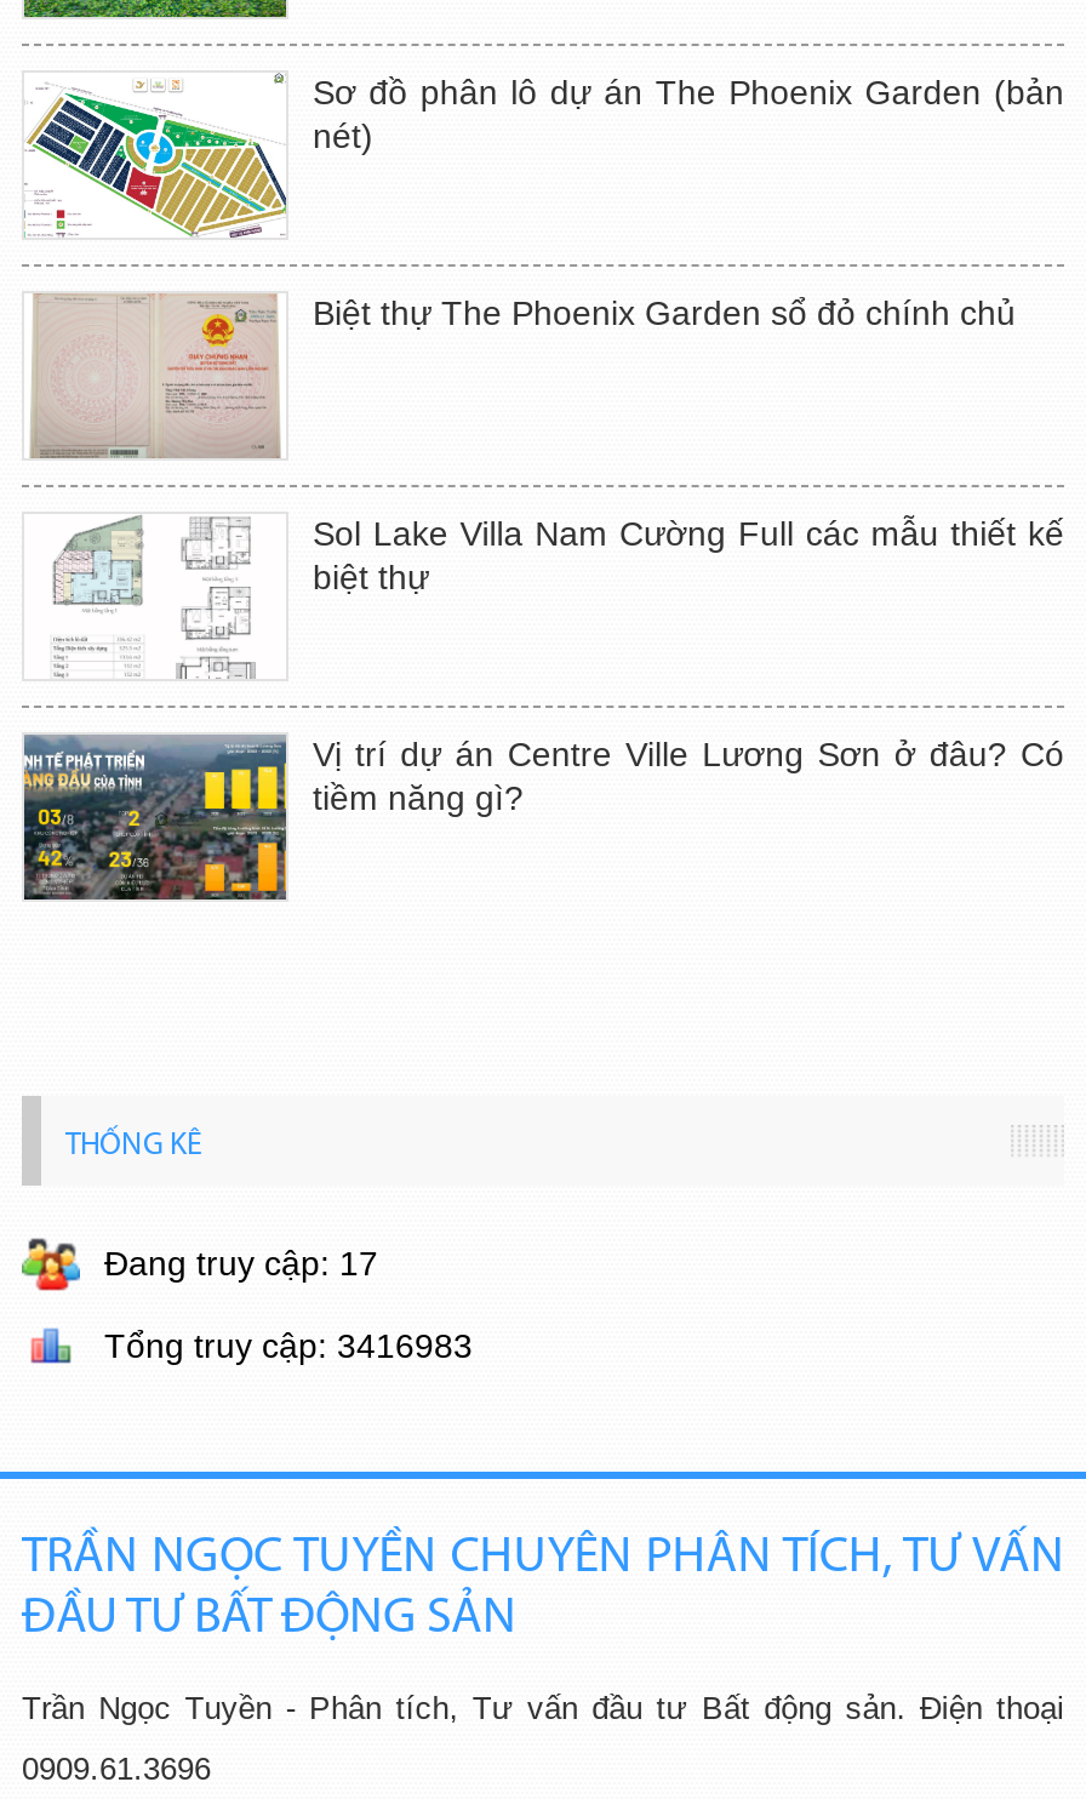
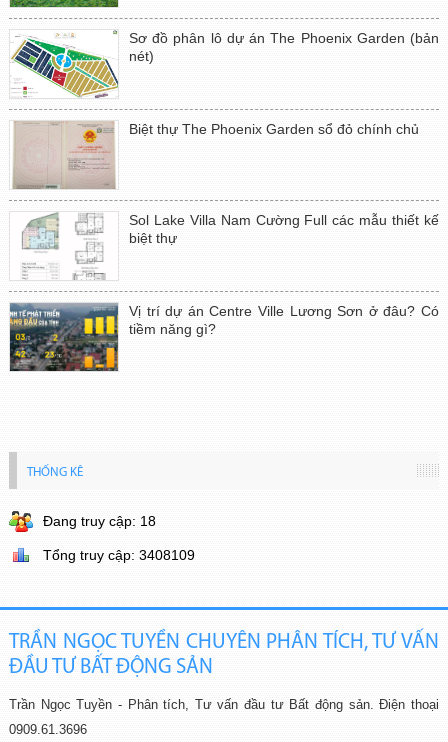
- Đang truy cập: 17
+ Đang truy cập: 18

- Tổng truy cập: 3416983
+ Tổng truy cập: 3408109
